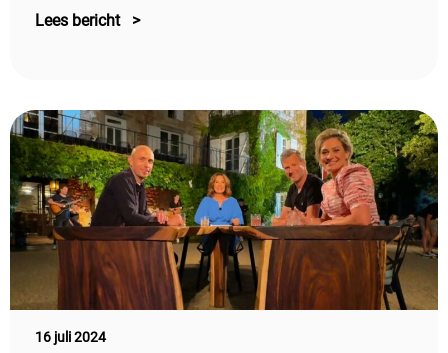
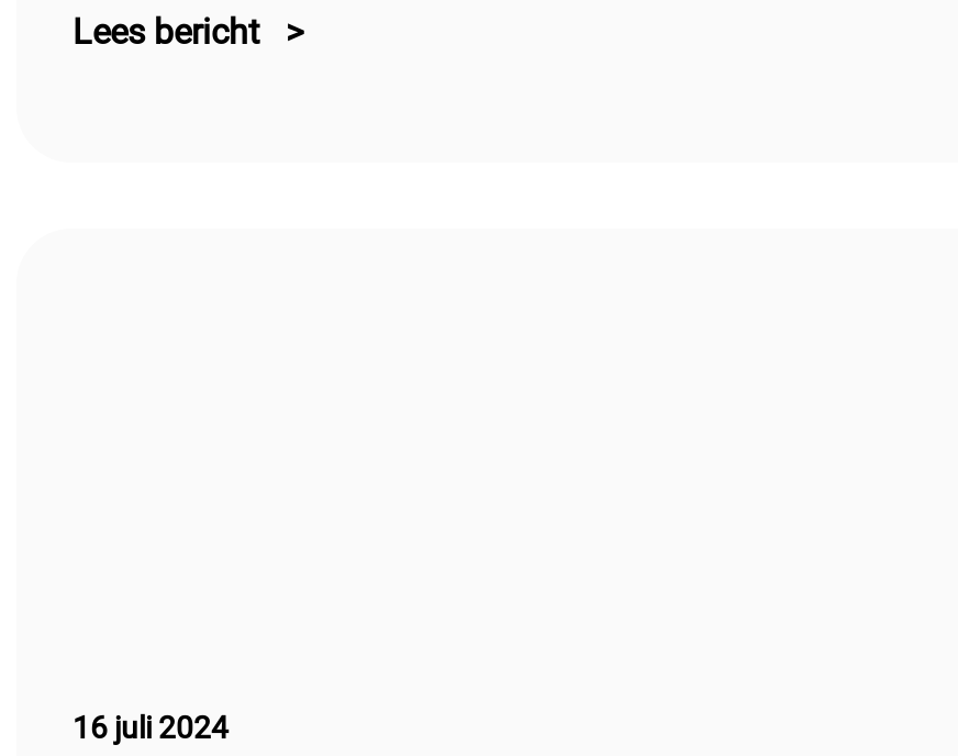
- [image]
